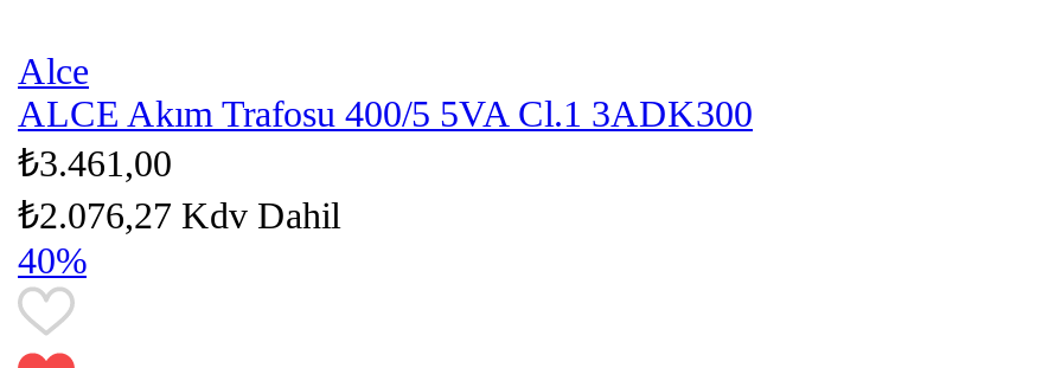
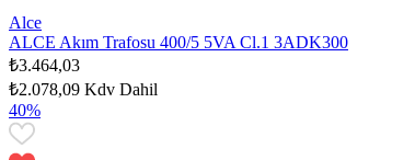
- ₺3.461,00
+ ₺3.464,03

- ₺2.076,27 Kdv Dahil
+ ₺2.078,09 Kdv Dahil
